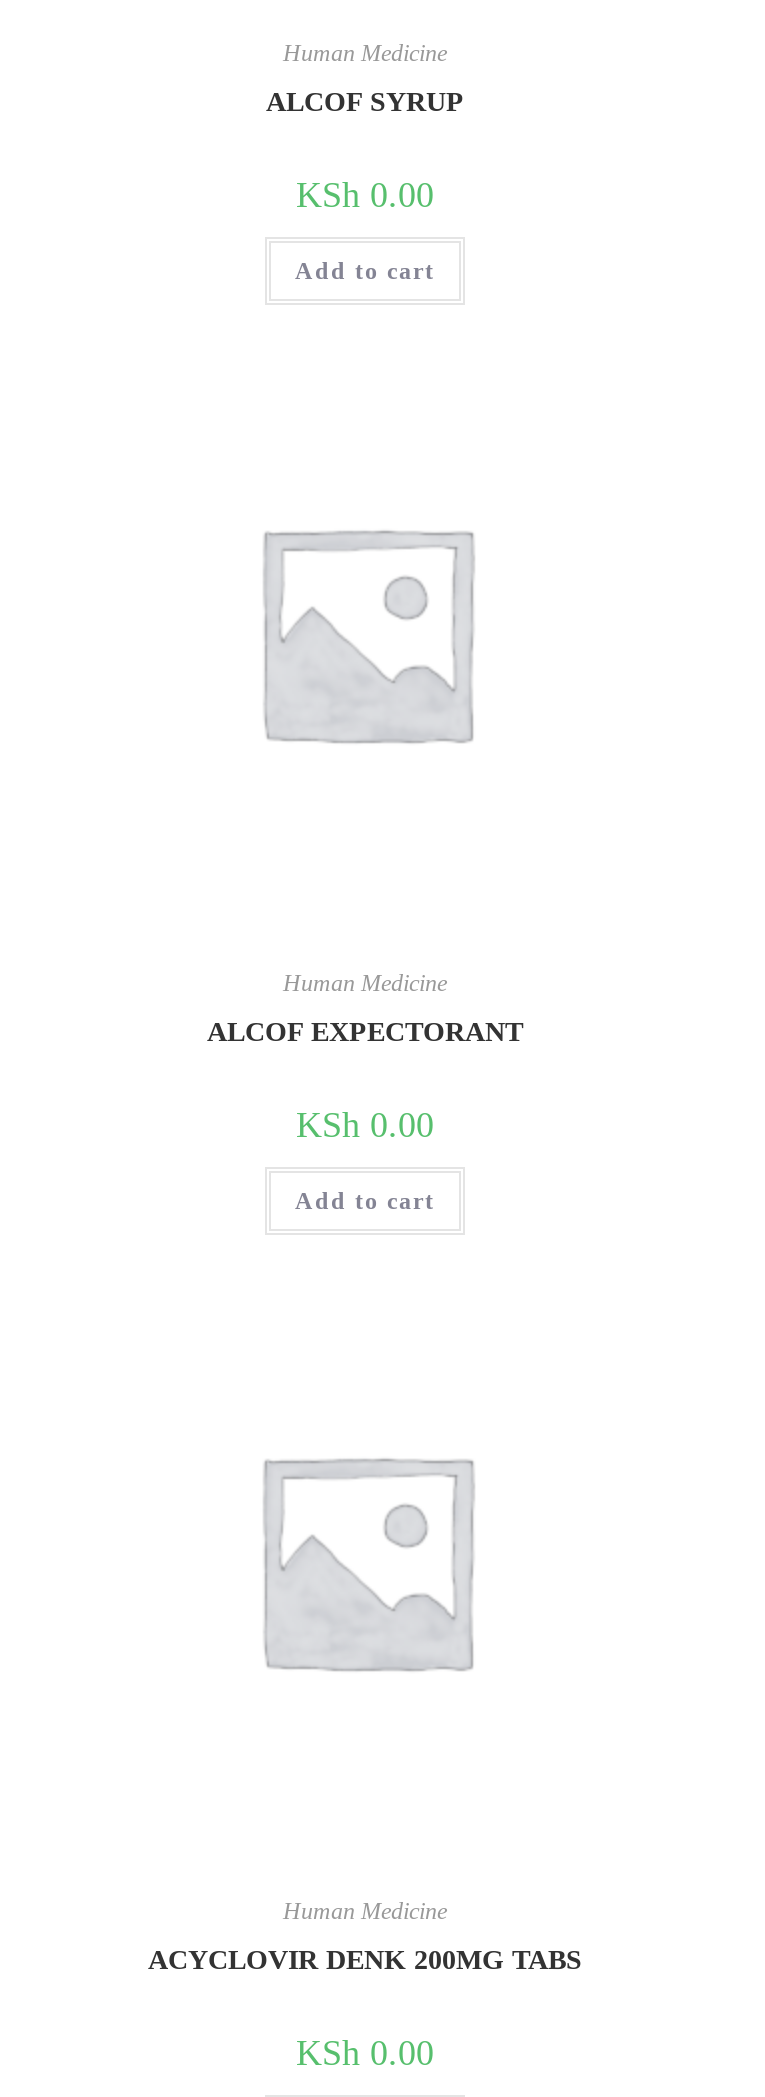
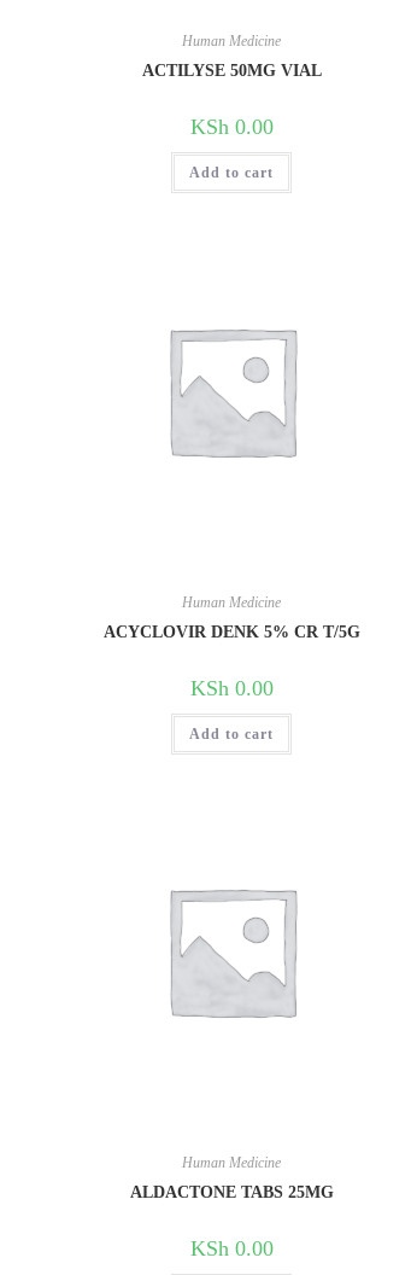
- ALCOF SYRUP
+ ACTILYSE 50MG VIAL

- ALCOF EXPECTORANT
+ ACYCLOVIR DENK 5% CR T/5G

- ACYCLOVIR DENK 200MG TABS
+ ALDACTONE TABS 25MG
